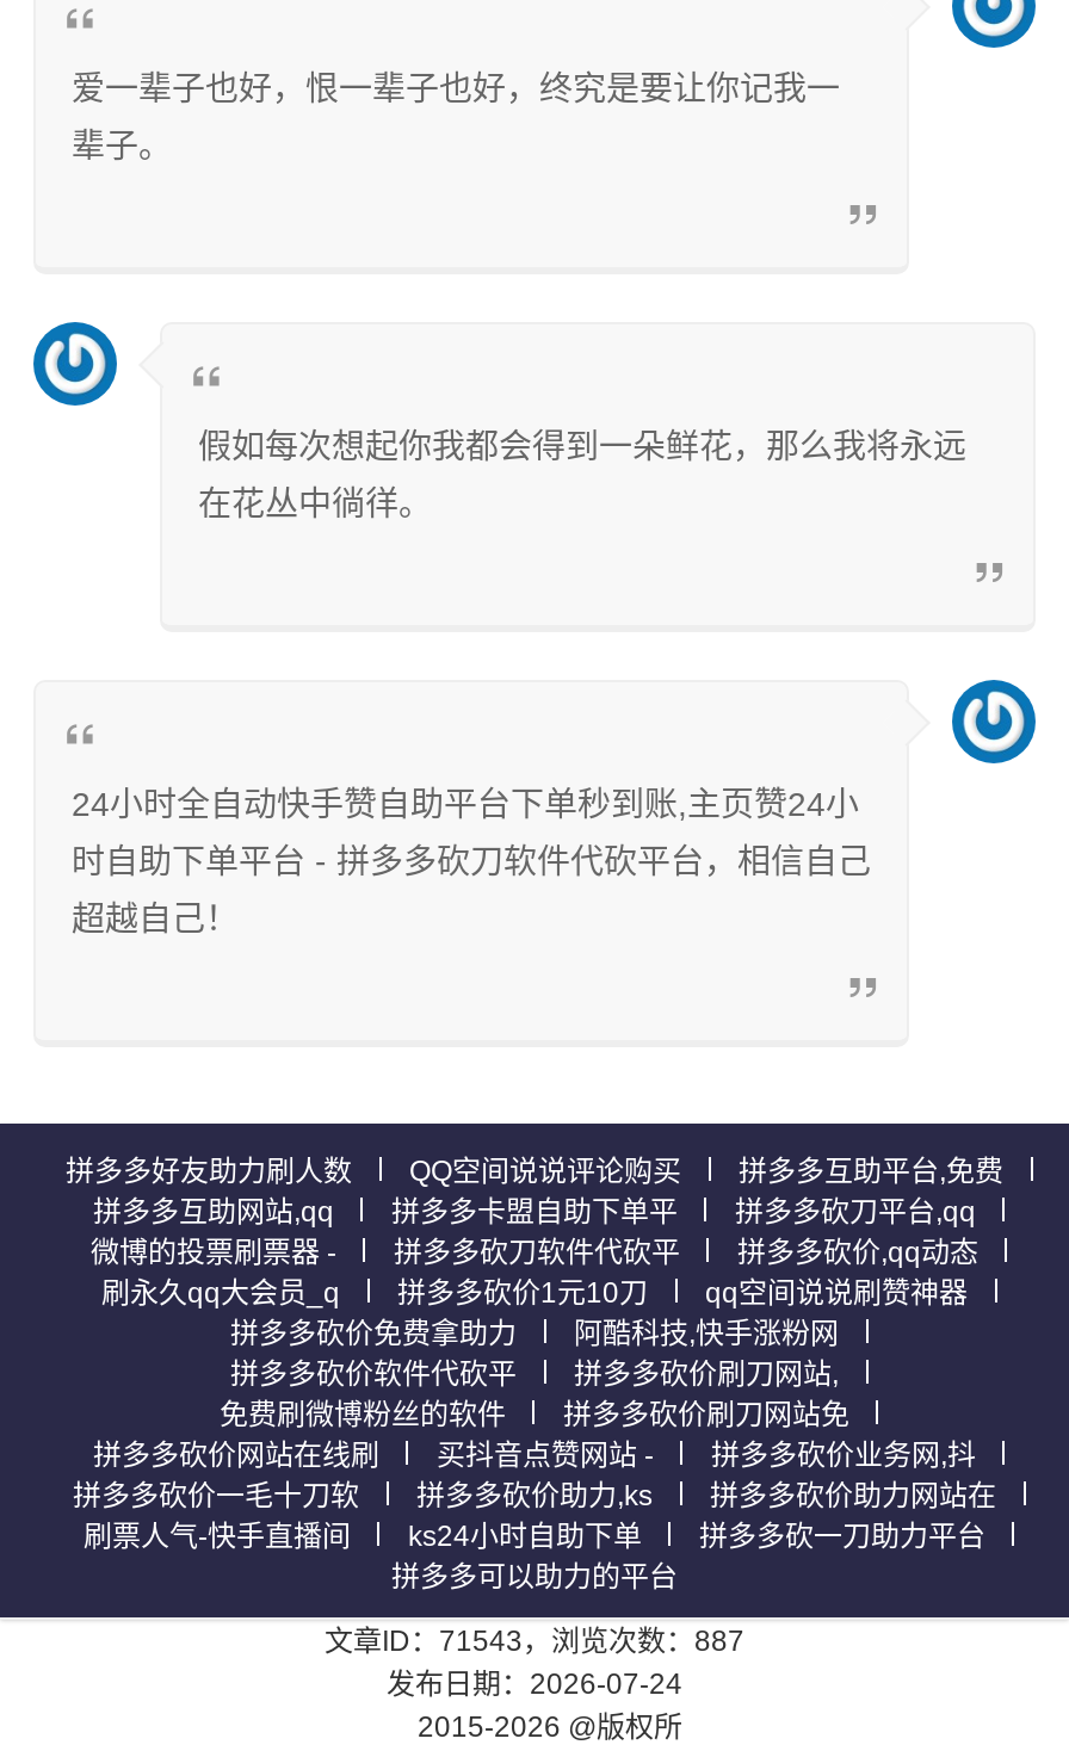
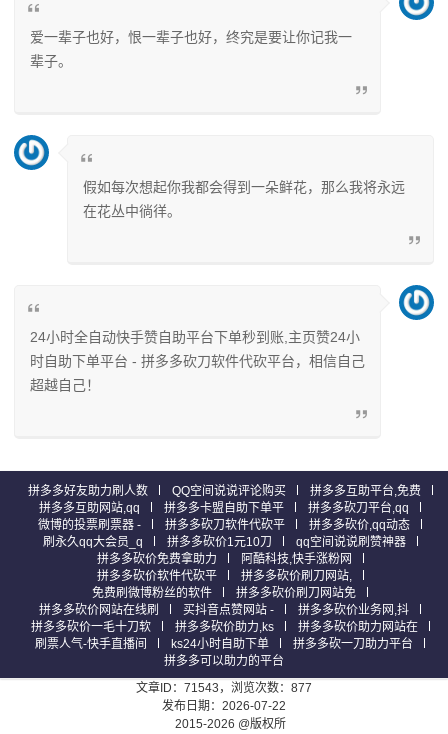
- 文章ID：71543，浏览次数：887
+ 文章ID：71543，浏览次数：877

- 发布日期：2026-07-24
+ 发布日期：2026-07-22
